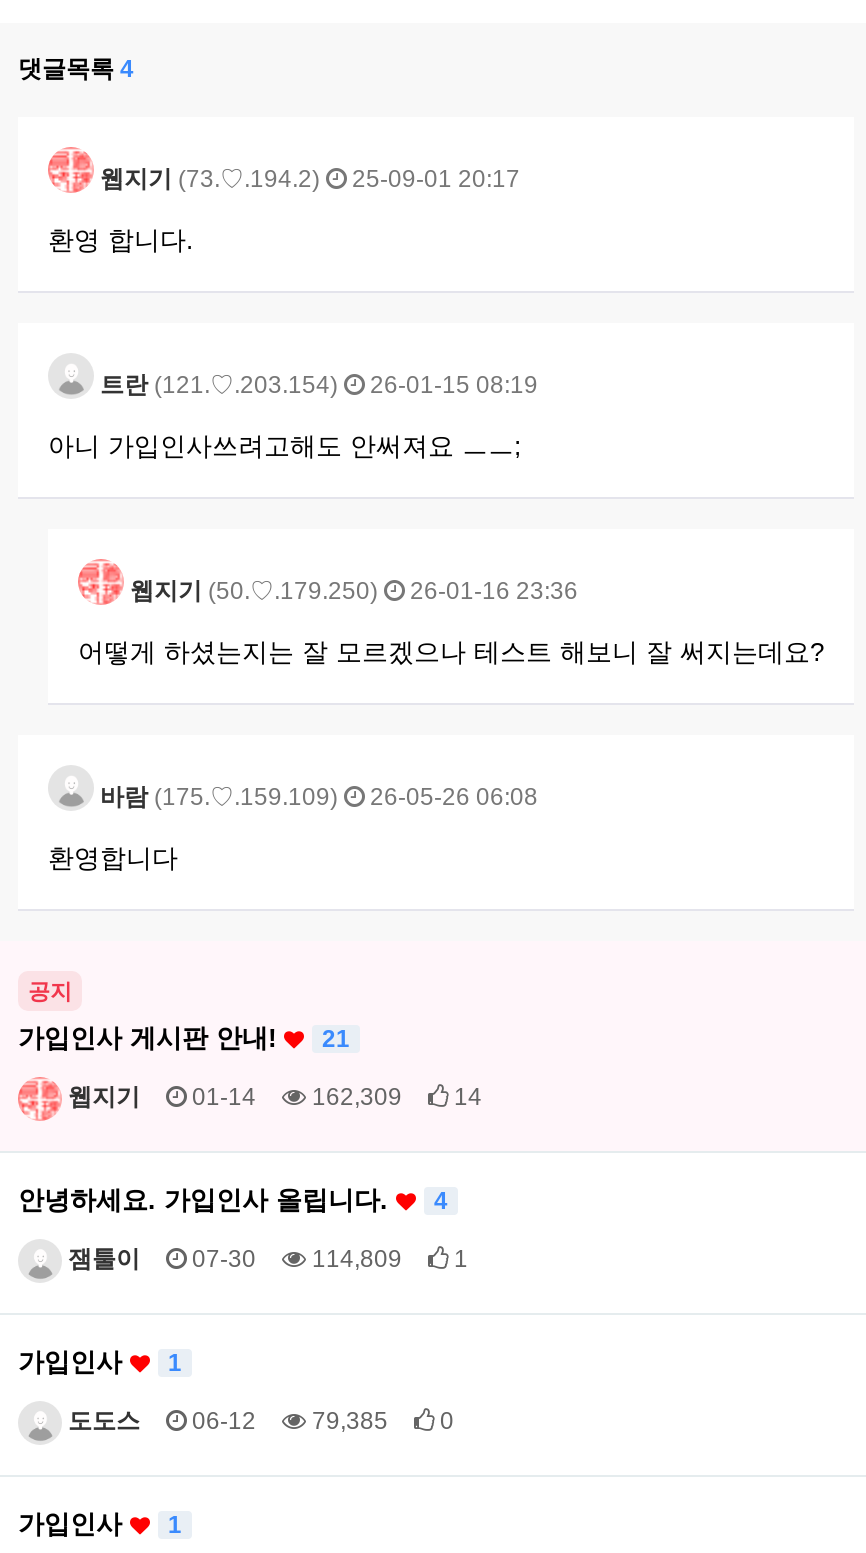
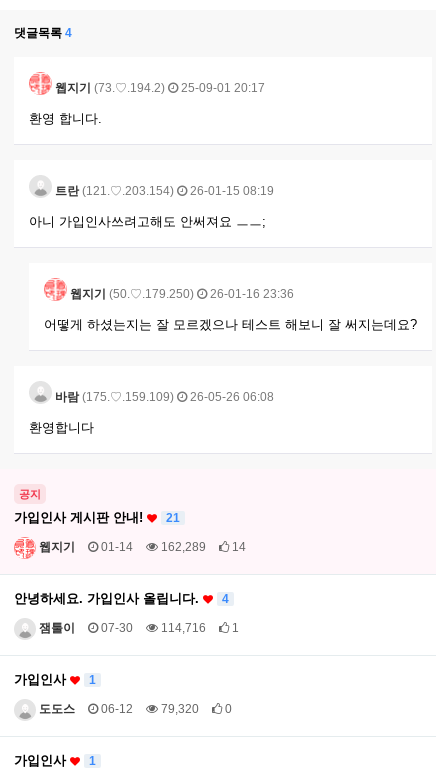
- 웹지기 01-14 162,309 14
+ 웹지기 01-14 162,289 14

- 잼툴이 07-30 114,809 1
+ 잼툴이 07-30 114,716 1

- 도도스 06-12 79,385 0
+ 도도스 06-12 79,320 0
